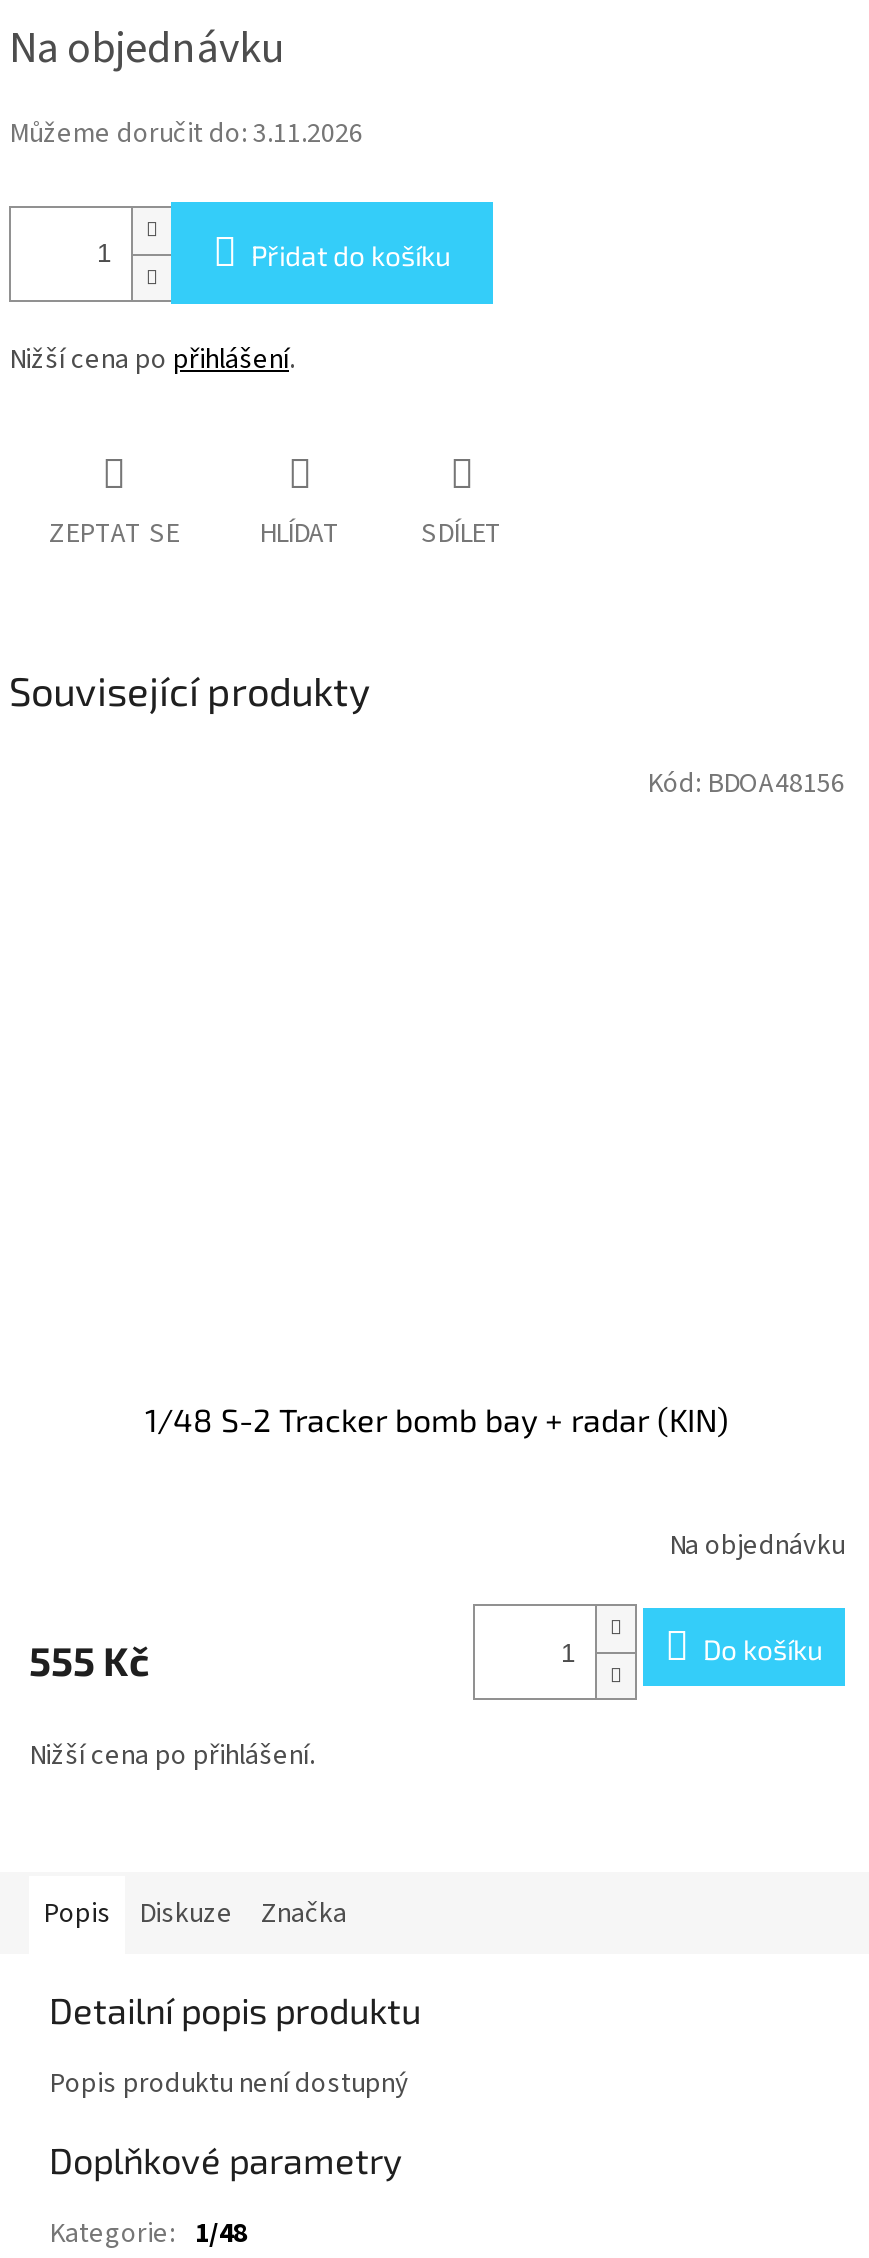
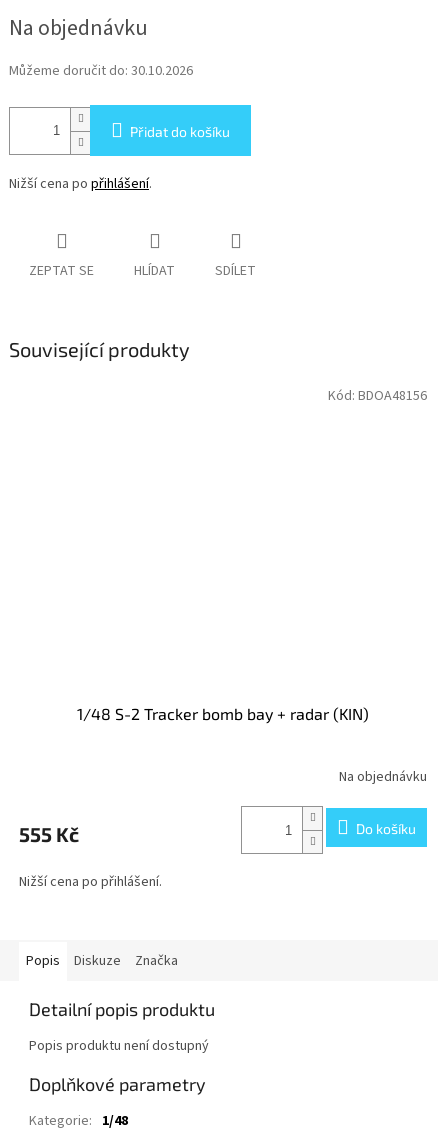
- Můžeme doručit do: 3.11.2026
+ Můžeme doručit do: 30.10.2026
